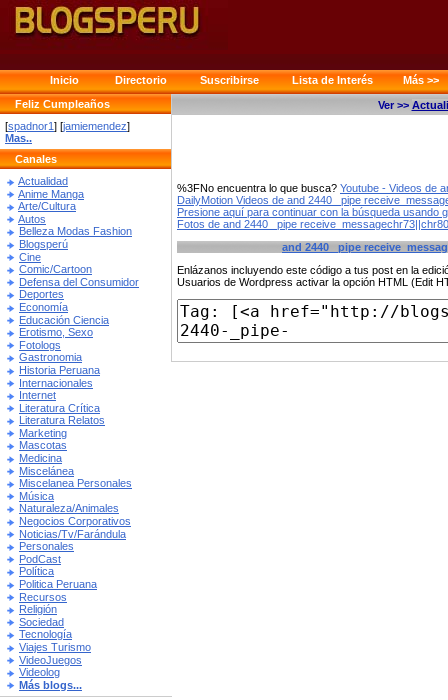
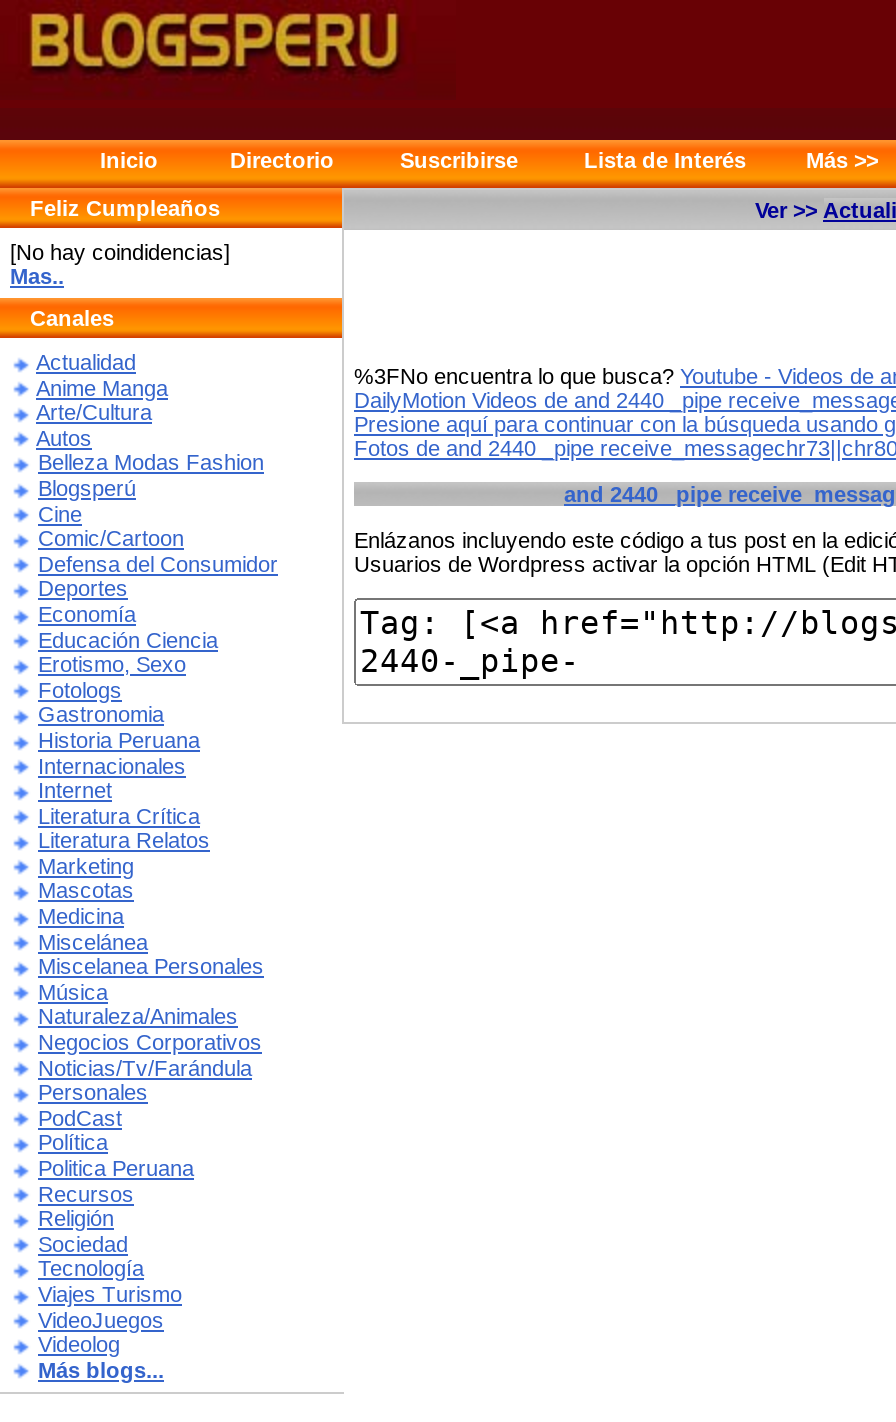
- [spadnor1] [jamiemendez]
+ [No hay coindidencias]
